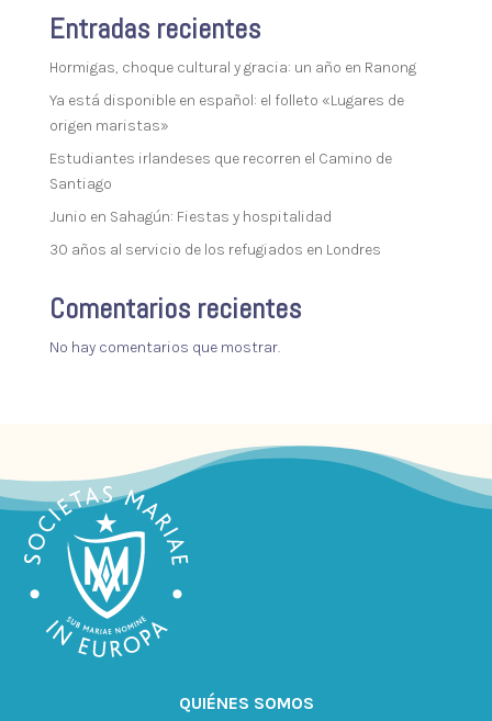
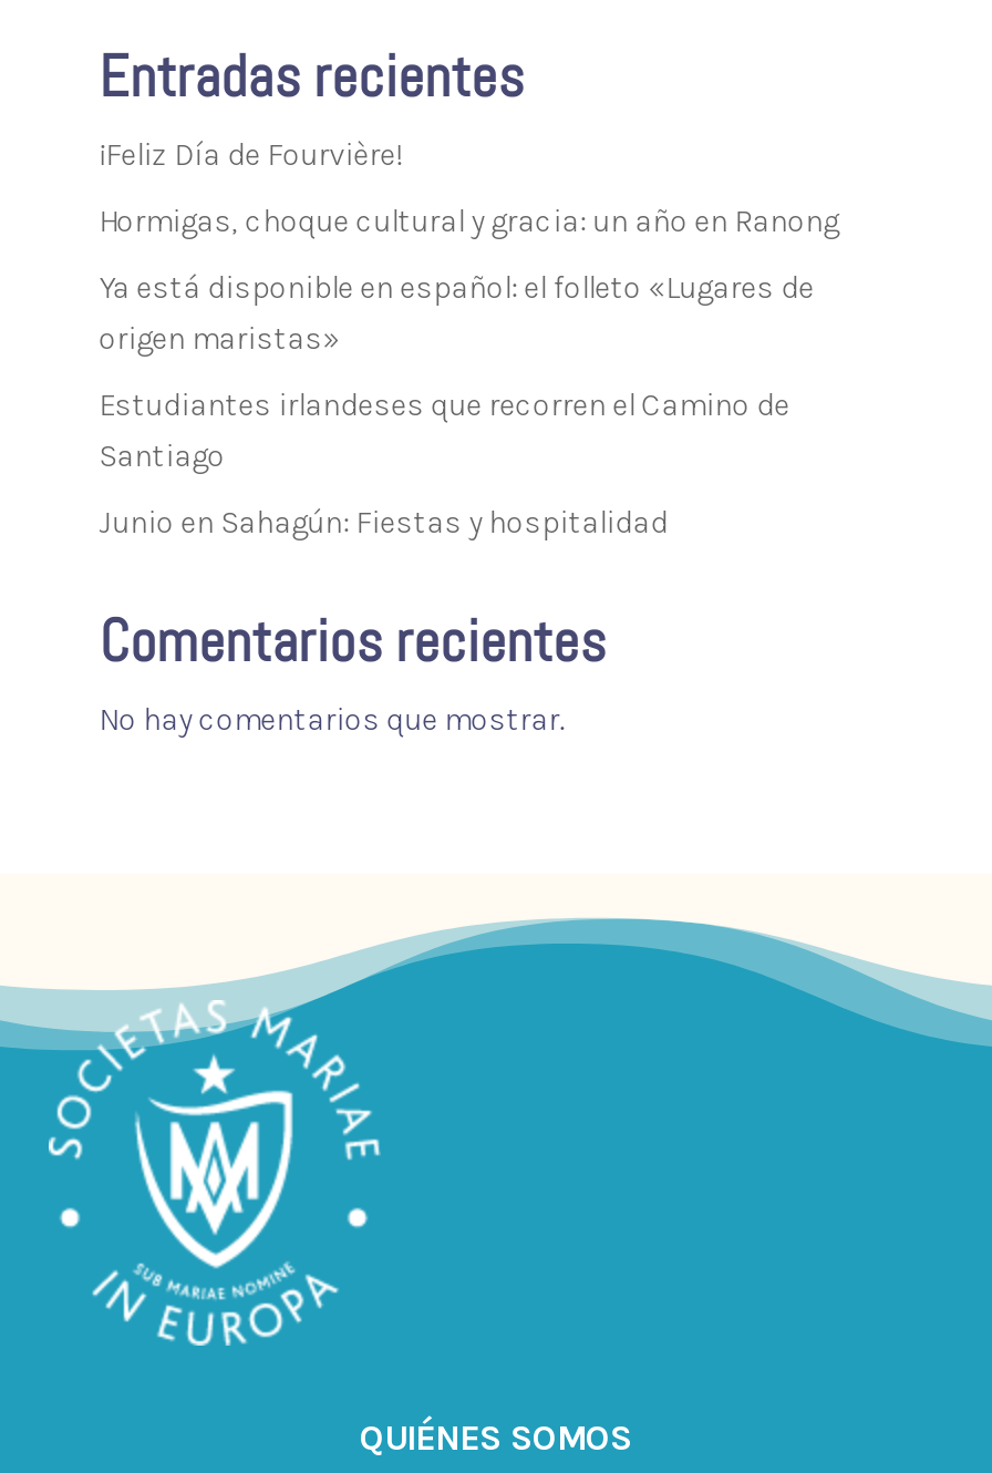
+ ¡Feliz Día de Fourvière!

moved down: Hormigas, choque cultural y gracia: un año en Ranong | Ya está disponible en español: el folleto «Lugares de | origen maristas» | Estudiantes irlandeses que recorren el Camino de | Santiago | Junio en Sahagún: Fiestas y hospitalidad

- 30 años al servicio de los refugiados en Londres
